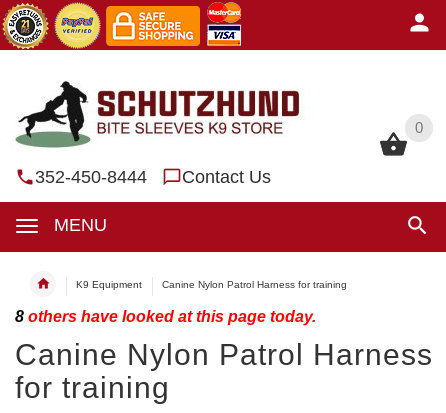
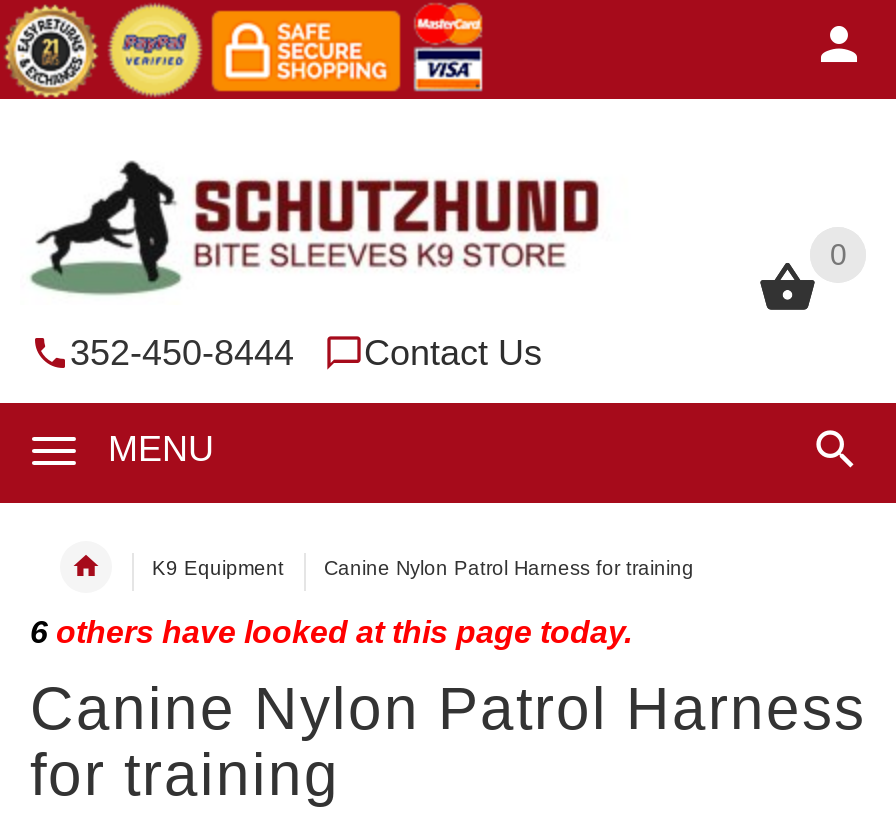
- 8 others have looked at this page today.
+ 6 others have looked at this page today.
